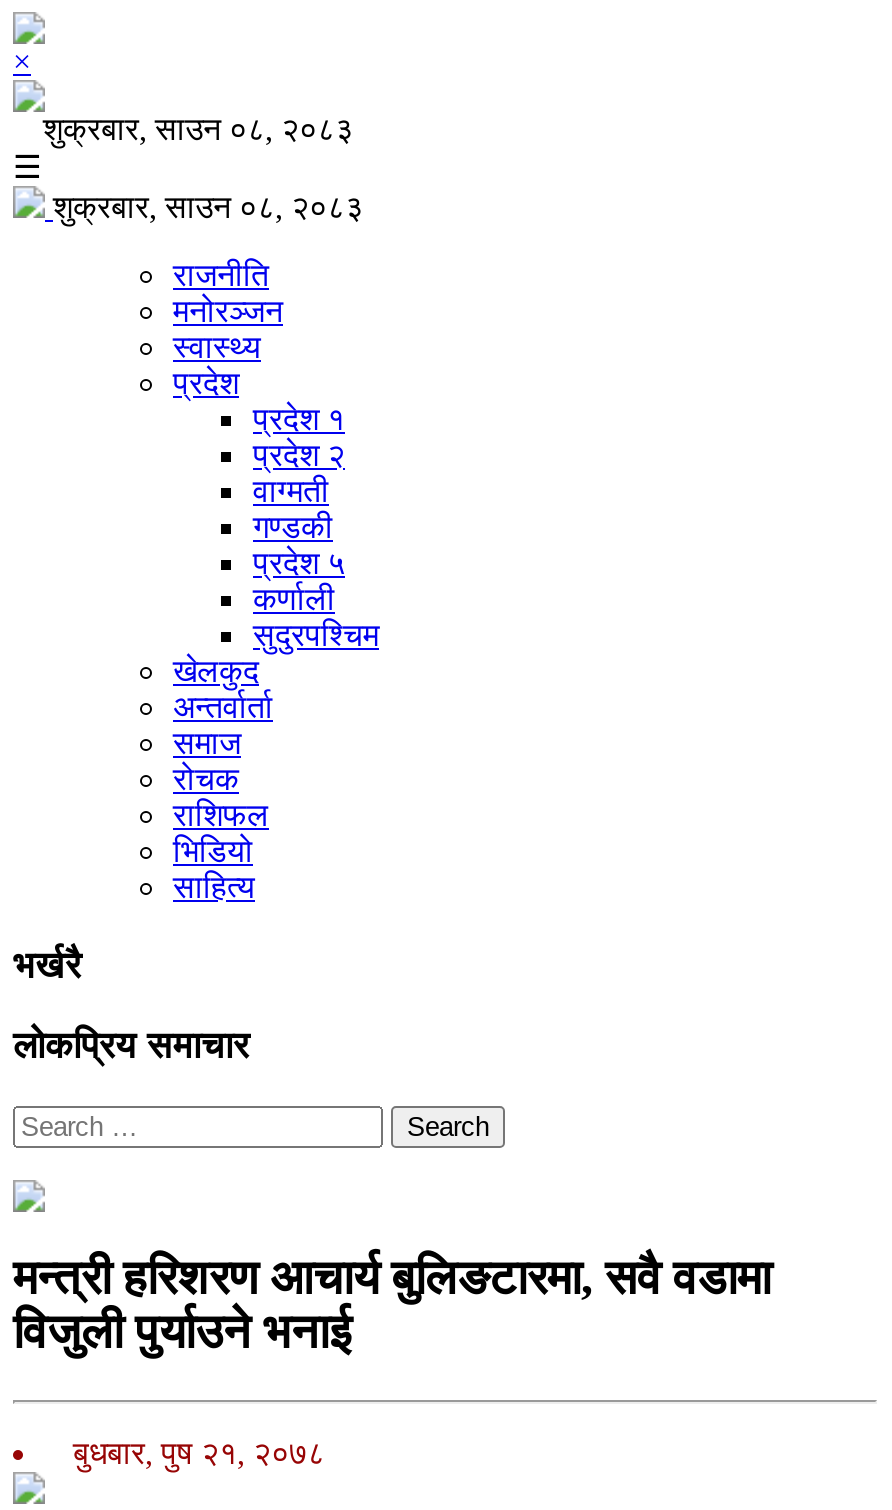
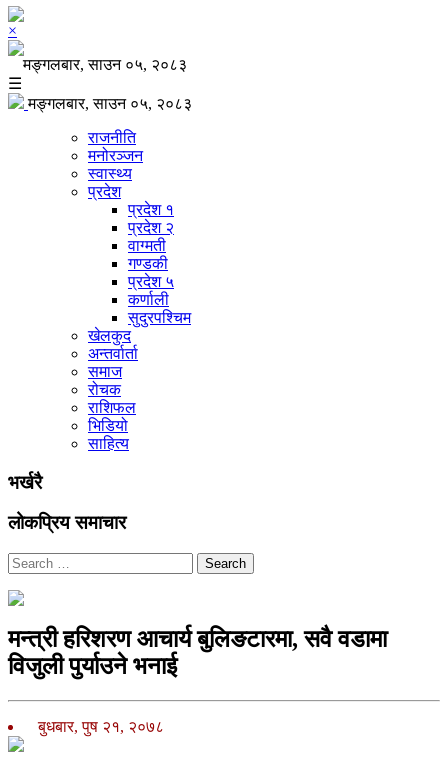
- शुक्रबार, साउन ०८, २०८३
+ मङ्गलबार, साउन ०५, २०८३

- शुक्रबार, साउन ०८, २०८३
+ मङ्गलबार, साउन ०५, २०८३
